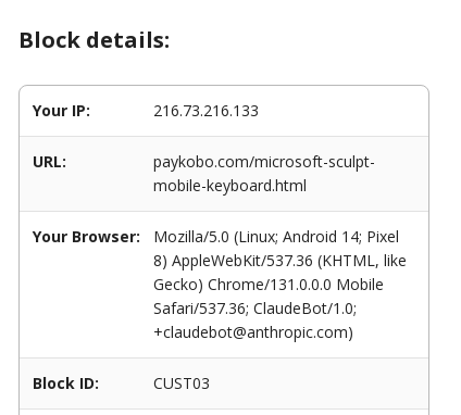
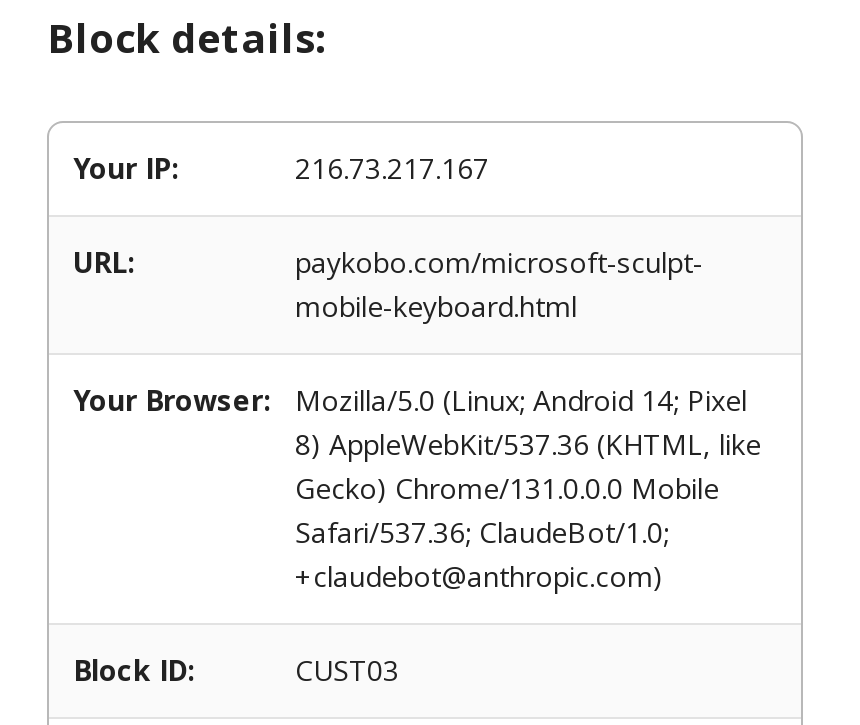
- 216.73.216.133
+ 216.73.217.167
